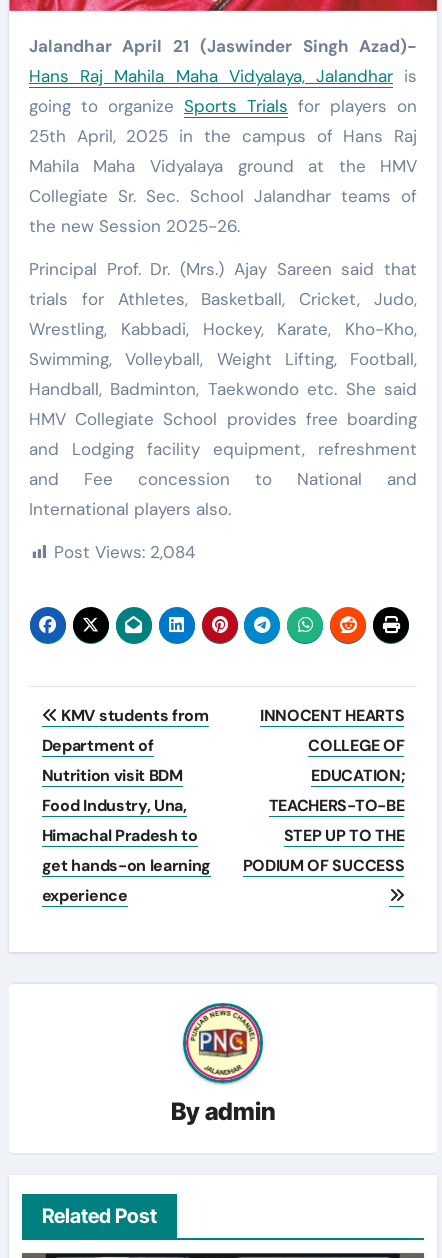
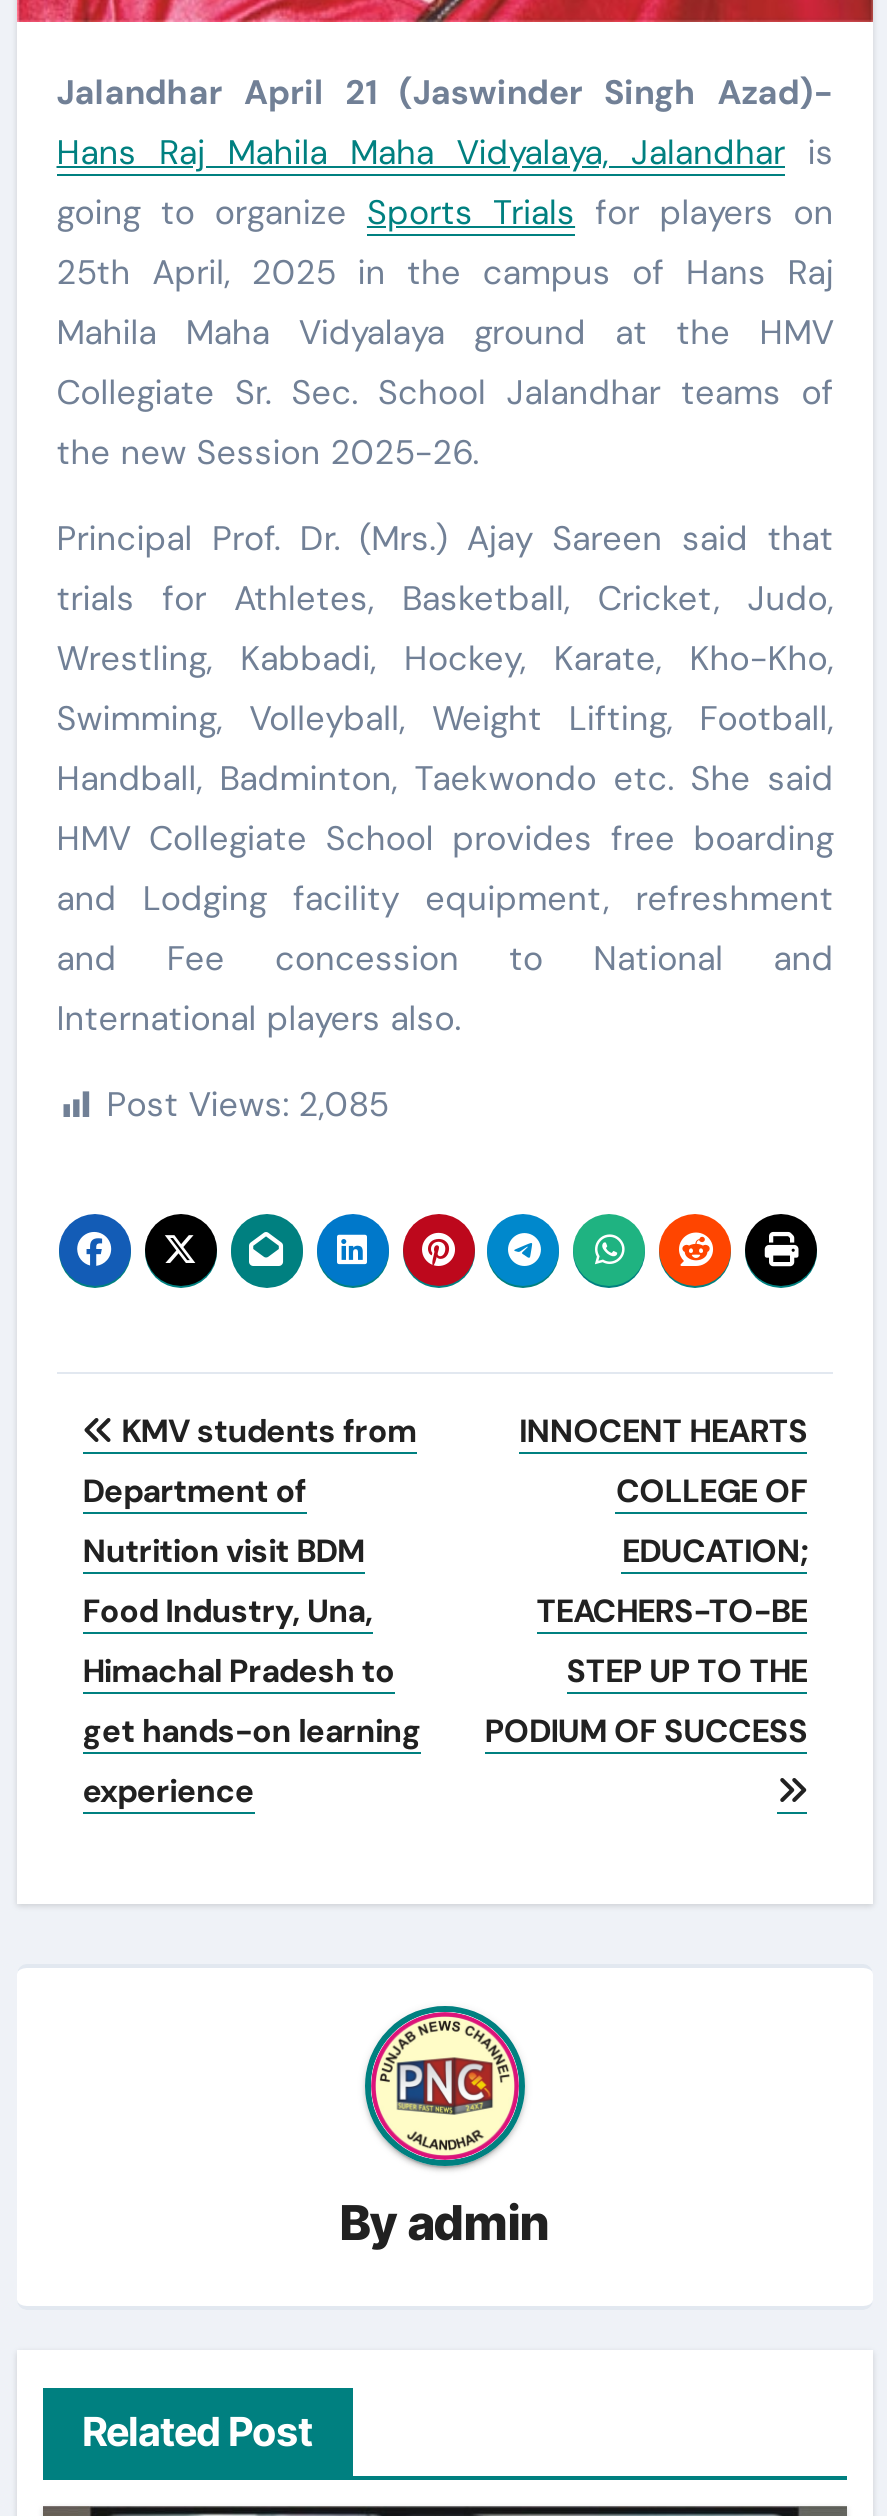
- Post Views: 2,084
+ Post Views: 2,085
